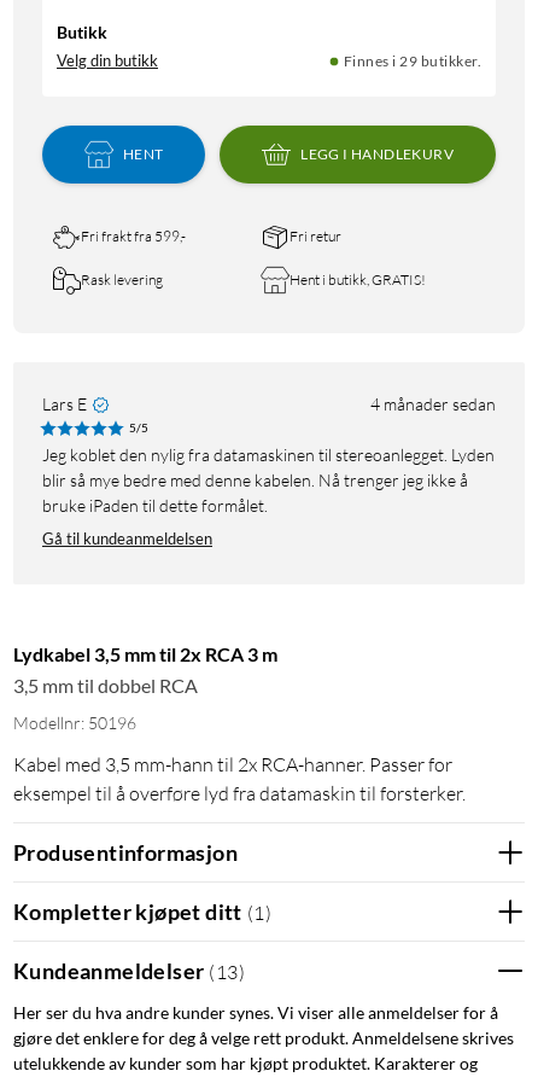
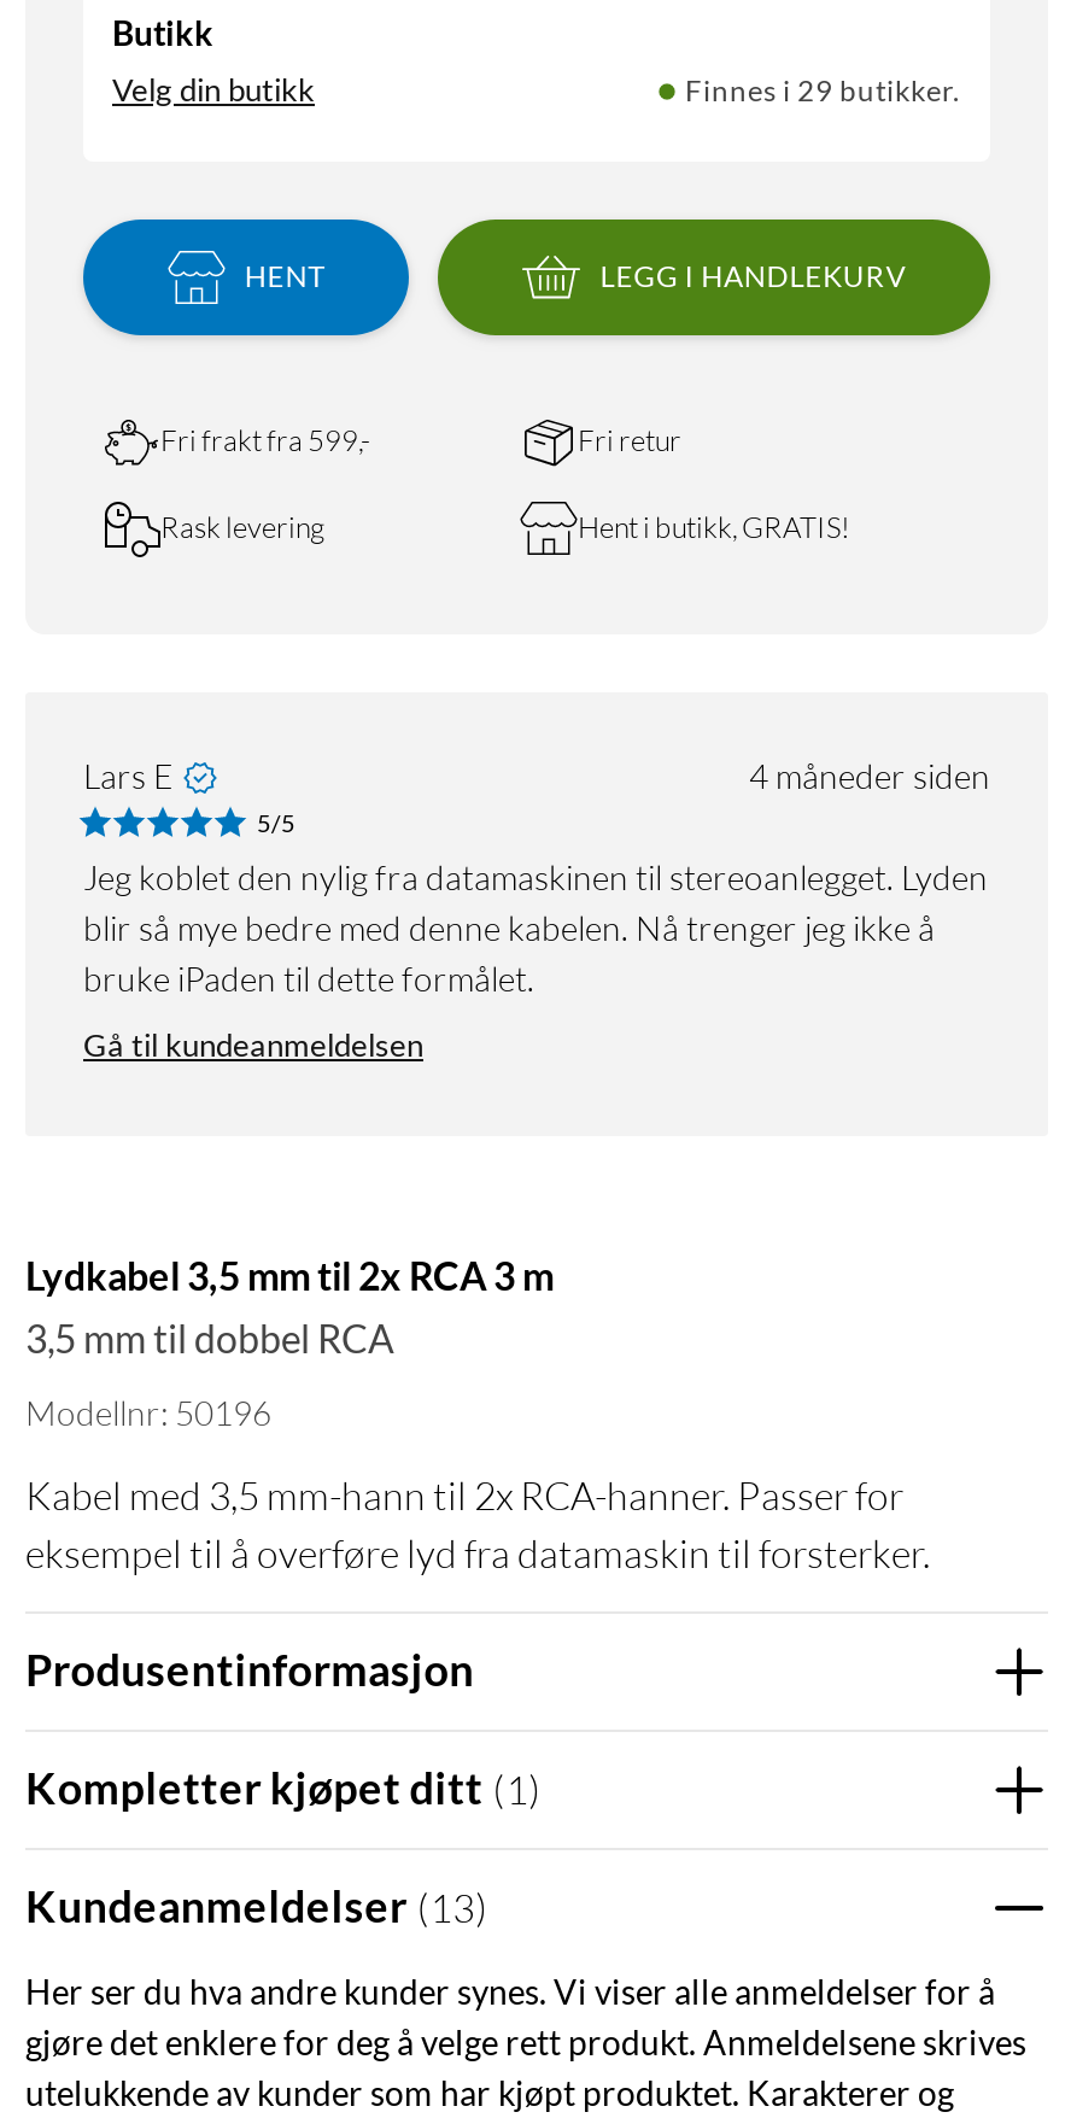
- 4 månader sedan
+ 4 måneder siden
